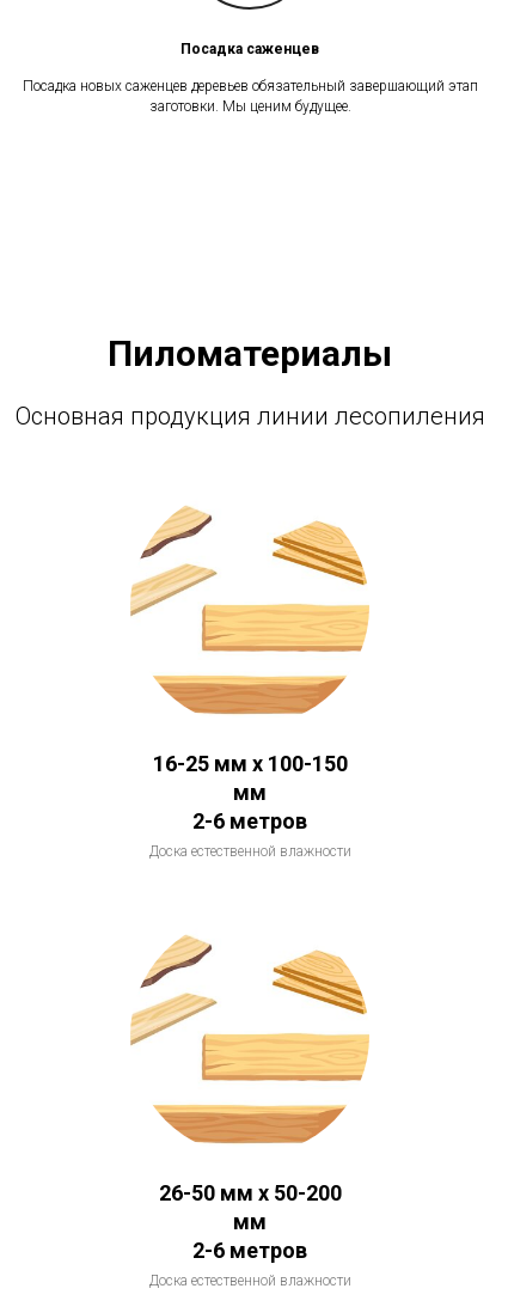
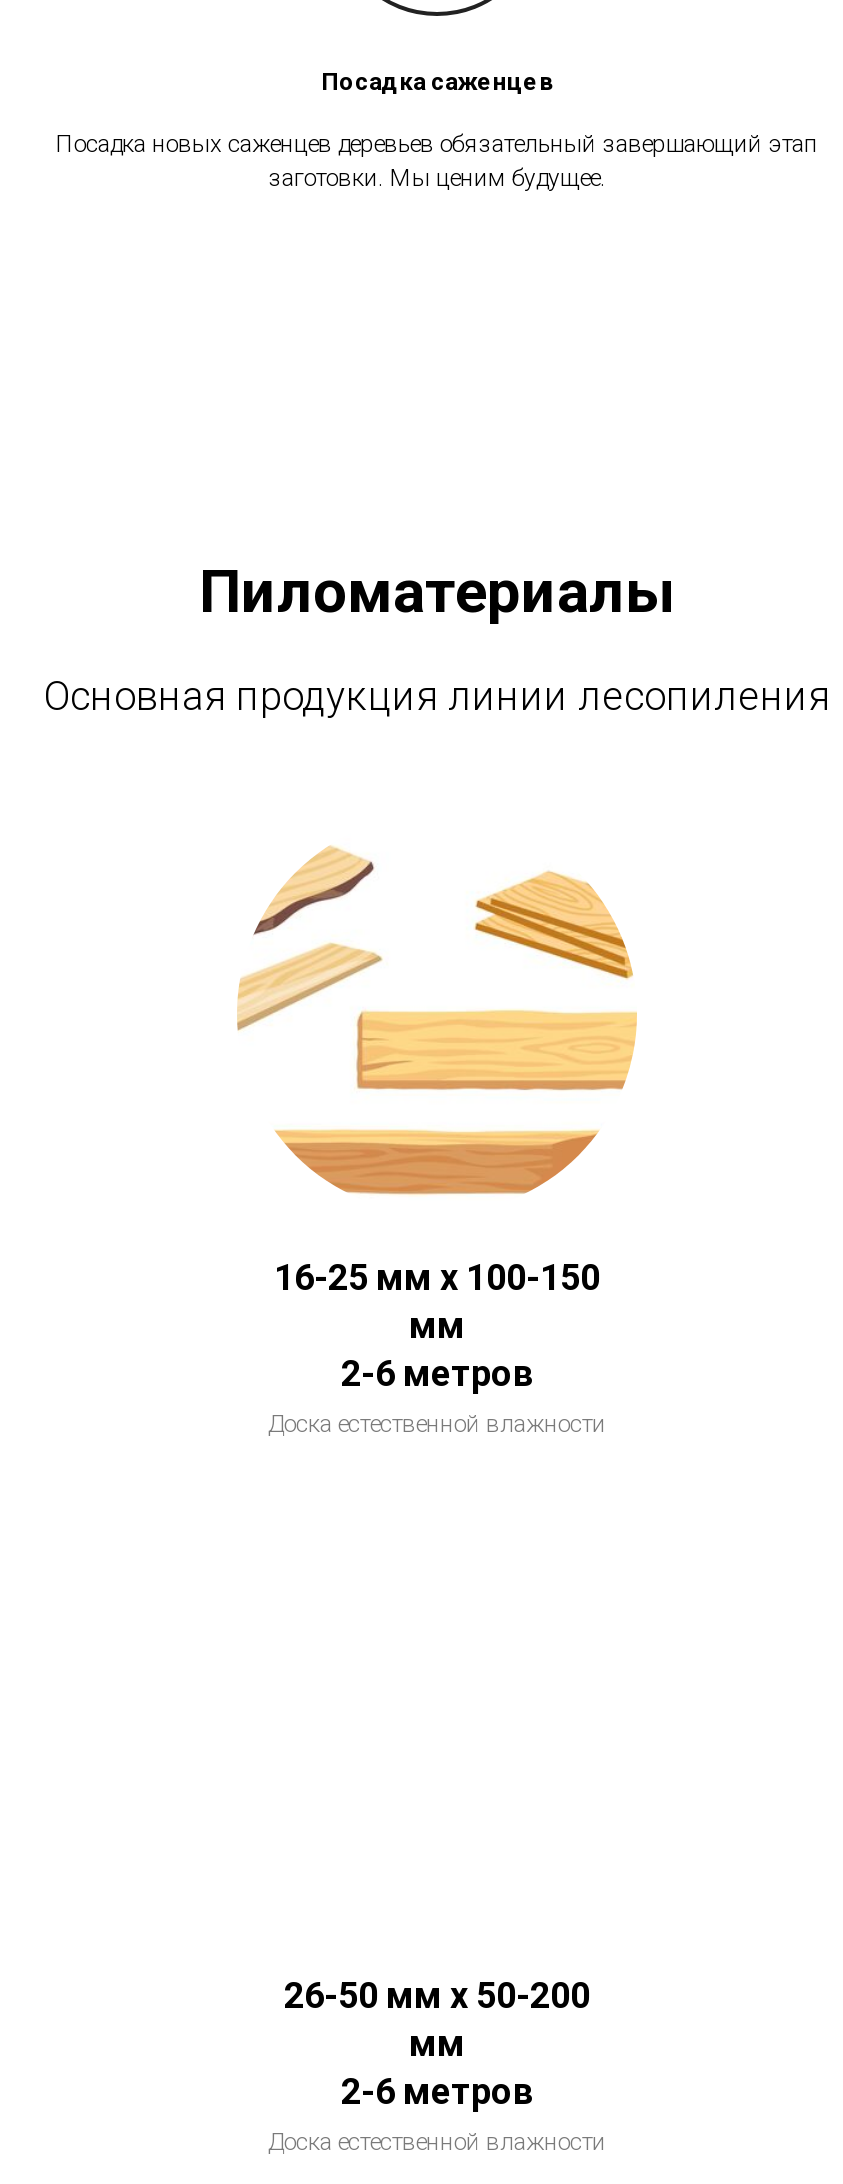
- [image]

- [image]
